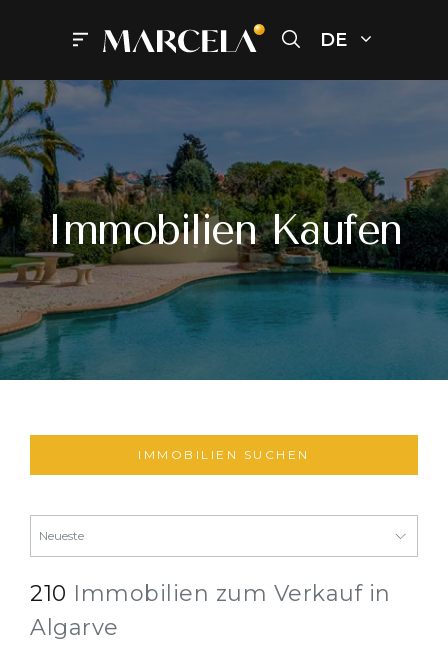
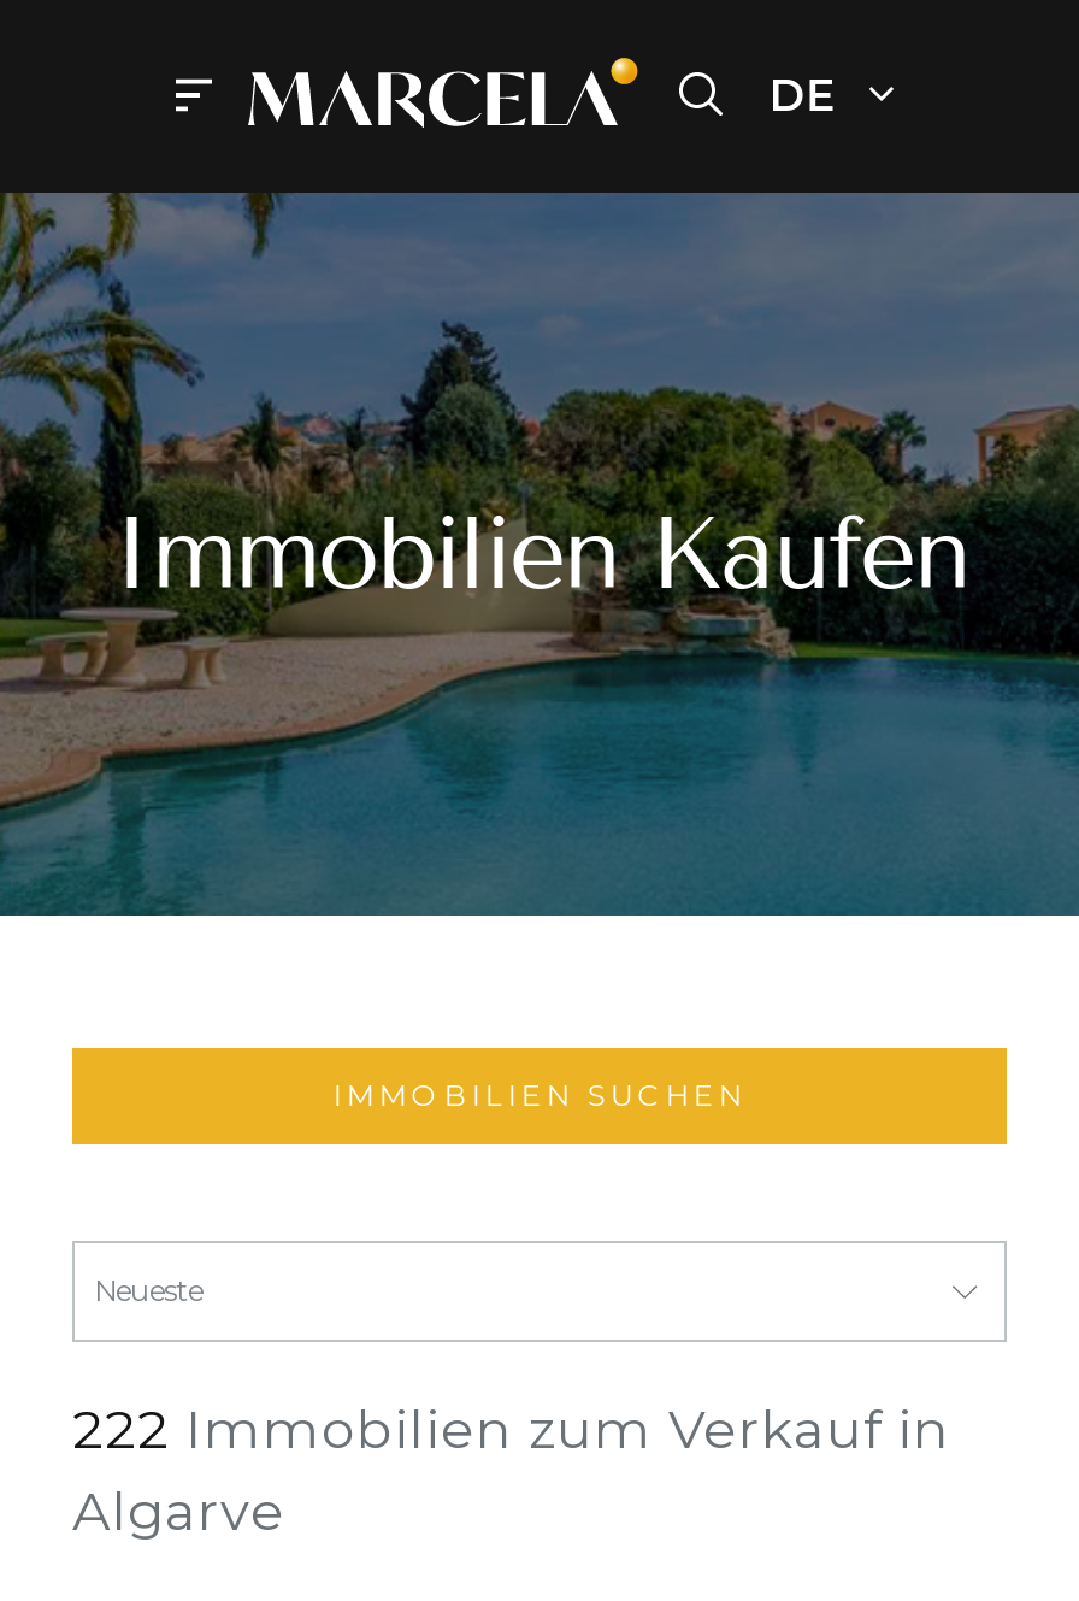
- 210 Immobilien zum Verkauf in
+ 222 Immobilien zum Verkauf in
